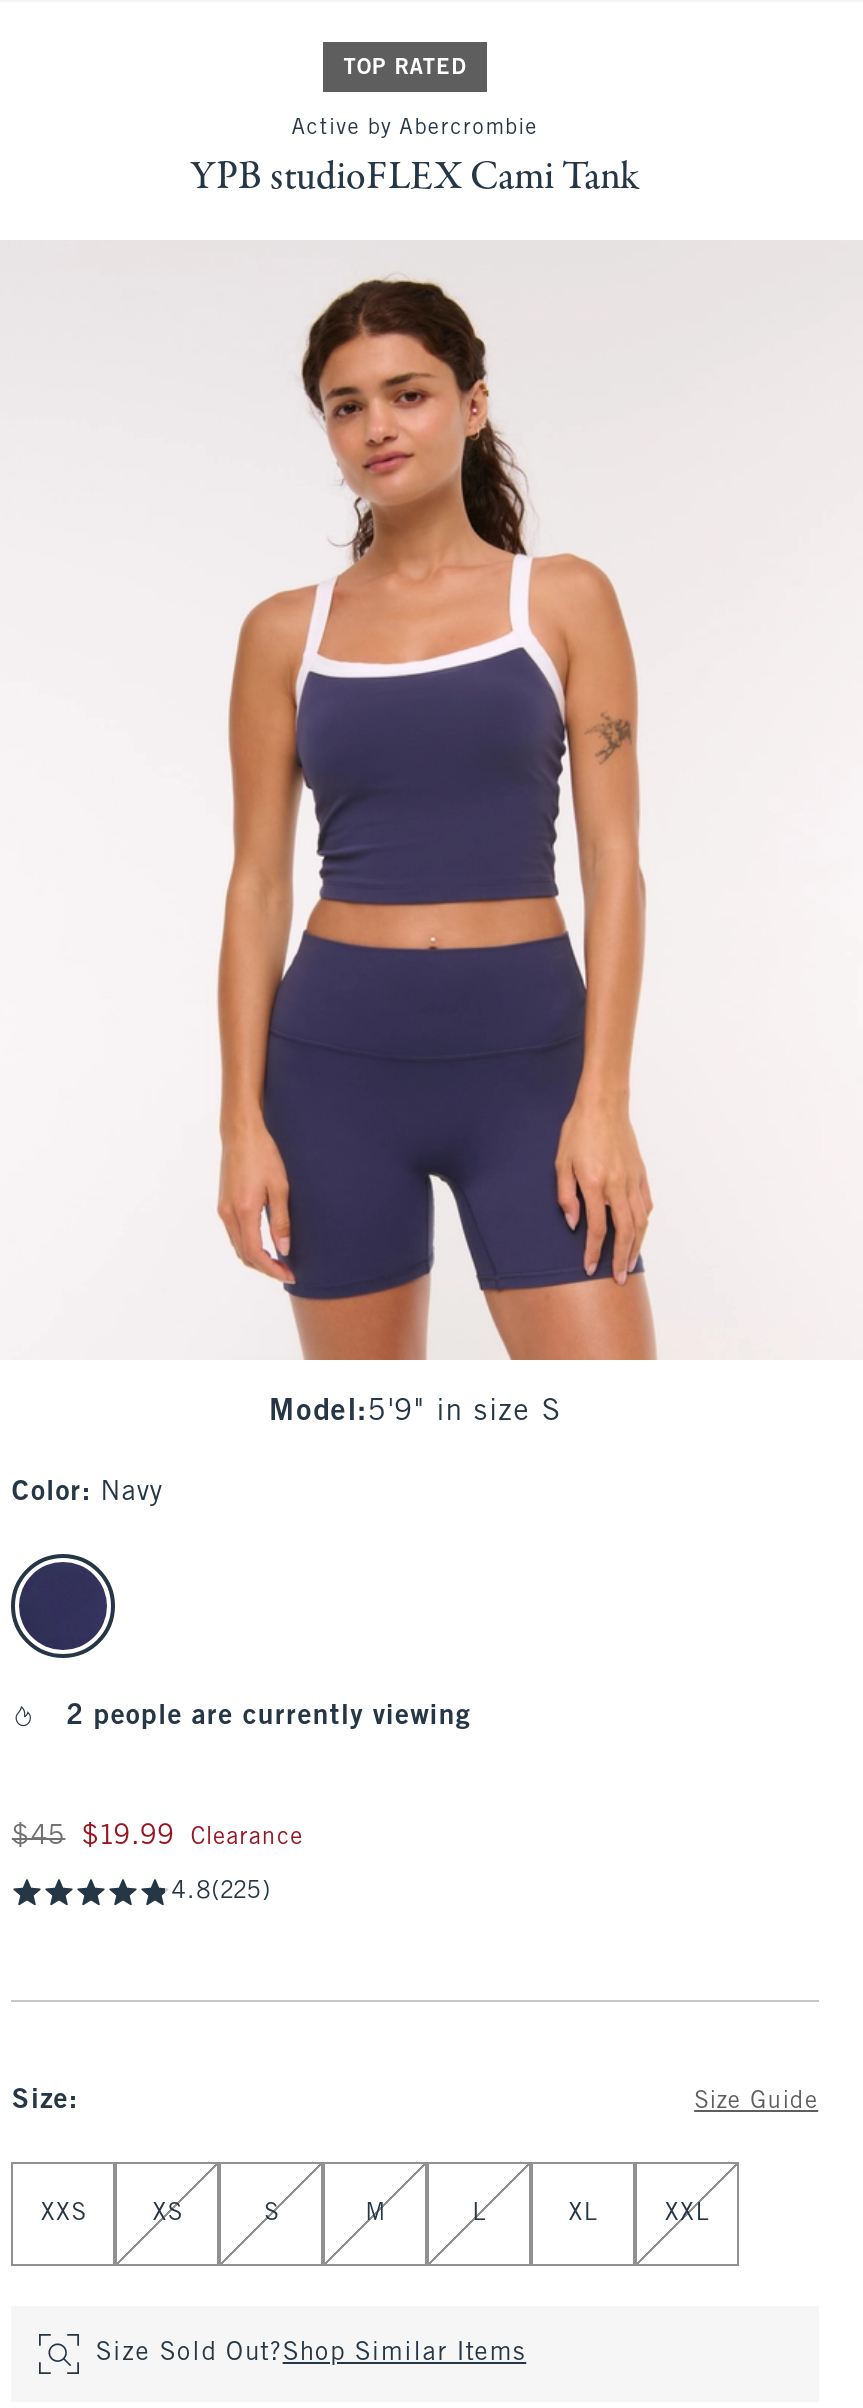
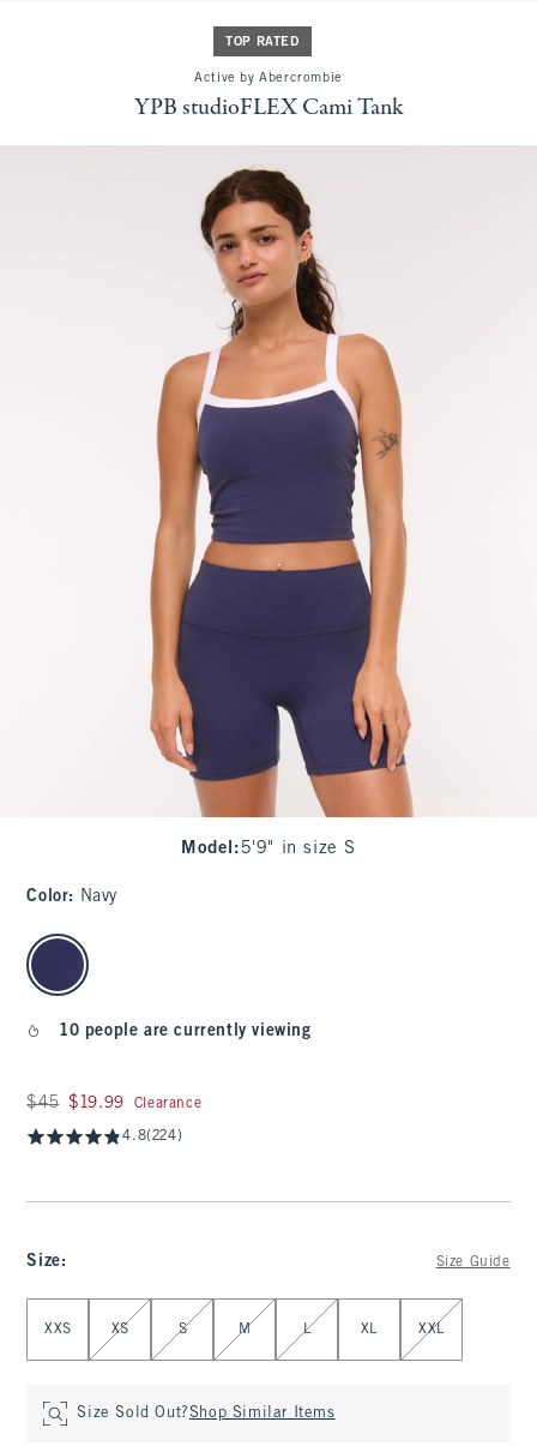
- 2 people are currently viewing
+ 10 people are currently viewing

- 4.8(225)
+ 4.8(224)
